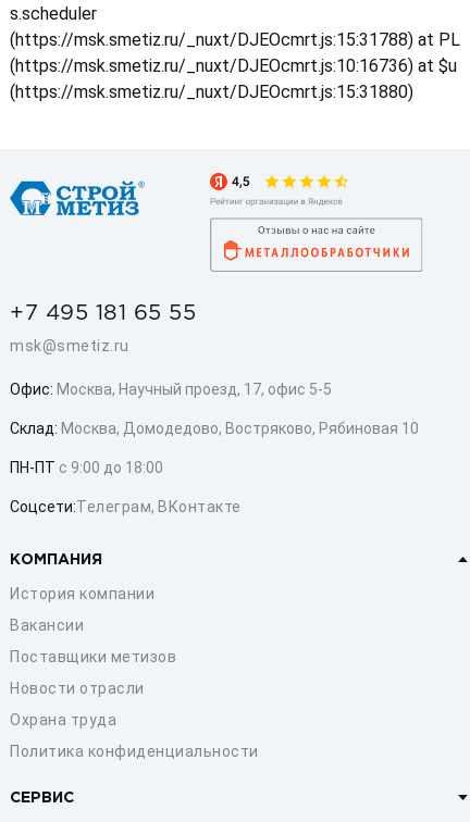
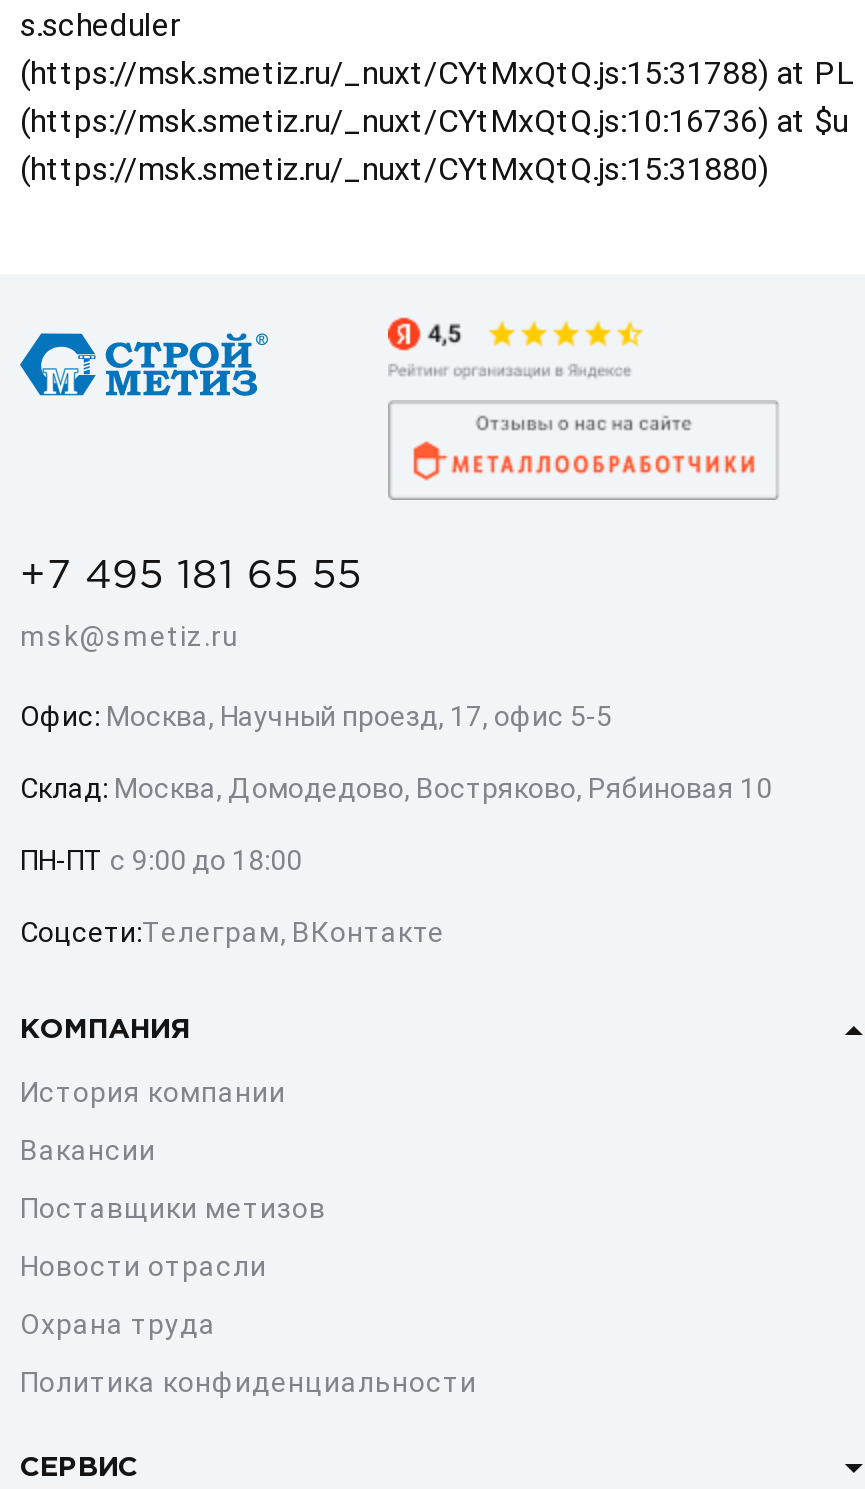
- (https://msk.smetiz.ru/_nuxt/DJEOcmrt.js:15:31788) at PL
- (https://msk.smetiz.ru/_nuxt/DJEOcmrt.js:10:16736) at $u
- (https://msk.smetiz.ru/_nuxt/DJEOcmrt.js:15:31880)
+ (https://msk.smetiz.ru/_nuxt/CYtMxQtQ.js:15:31788) at PL
+ (https://msk.smetiz.ru/_nuxt/CYtMxQtQ.js:10:16736) at $u
+ (https://msk.smetiz.ru/_nuxt/CYtMxQtQ.js:15:31880)
